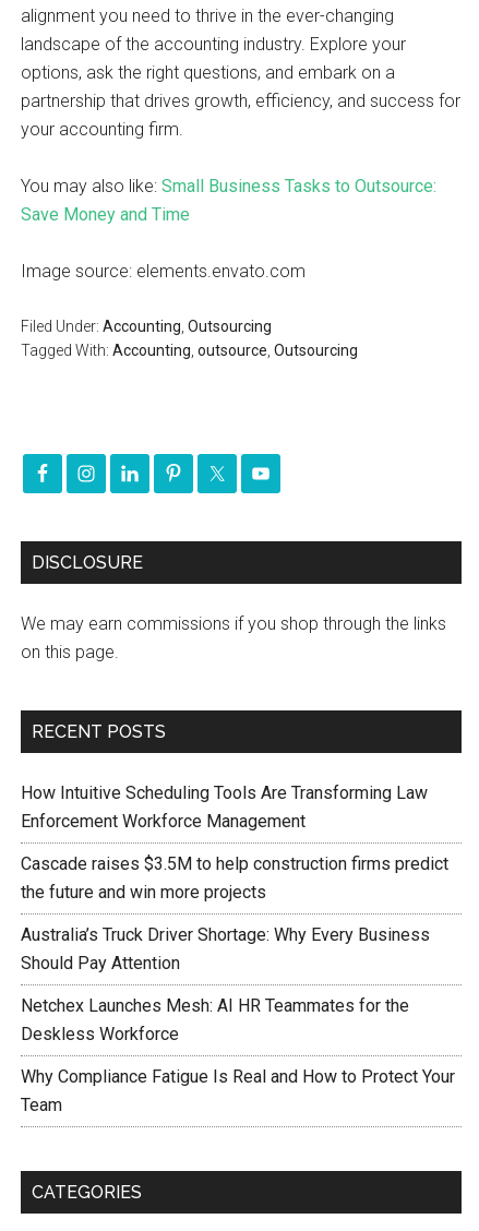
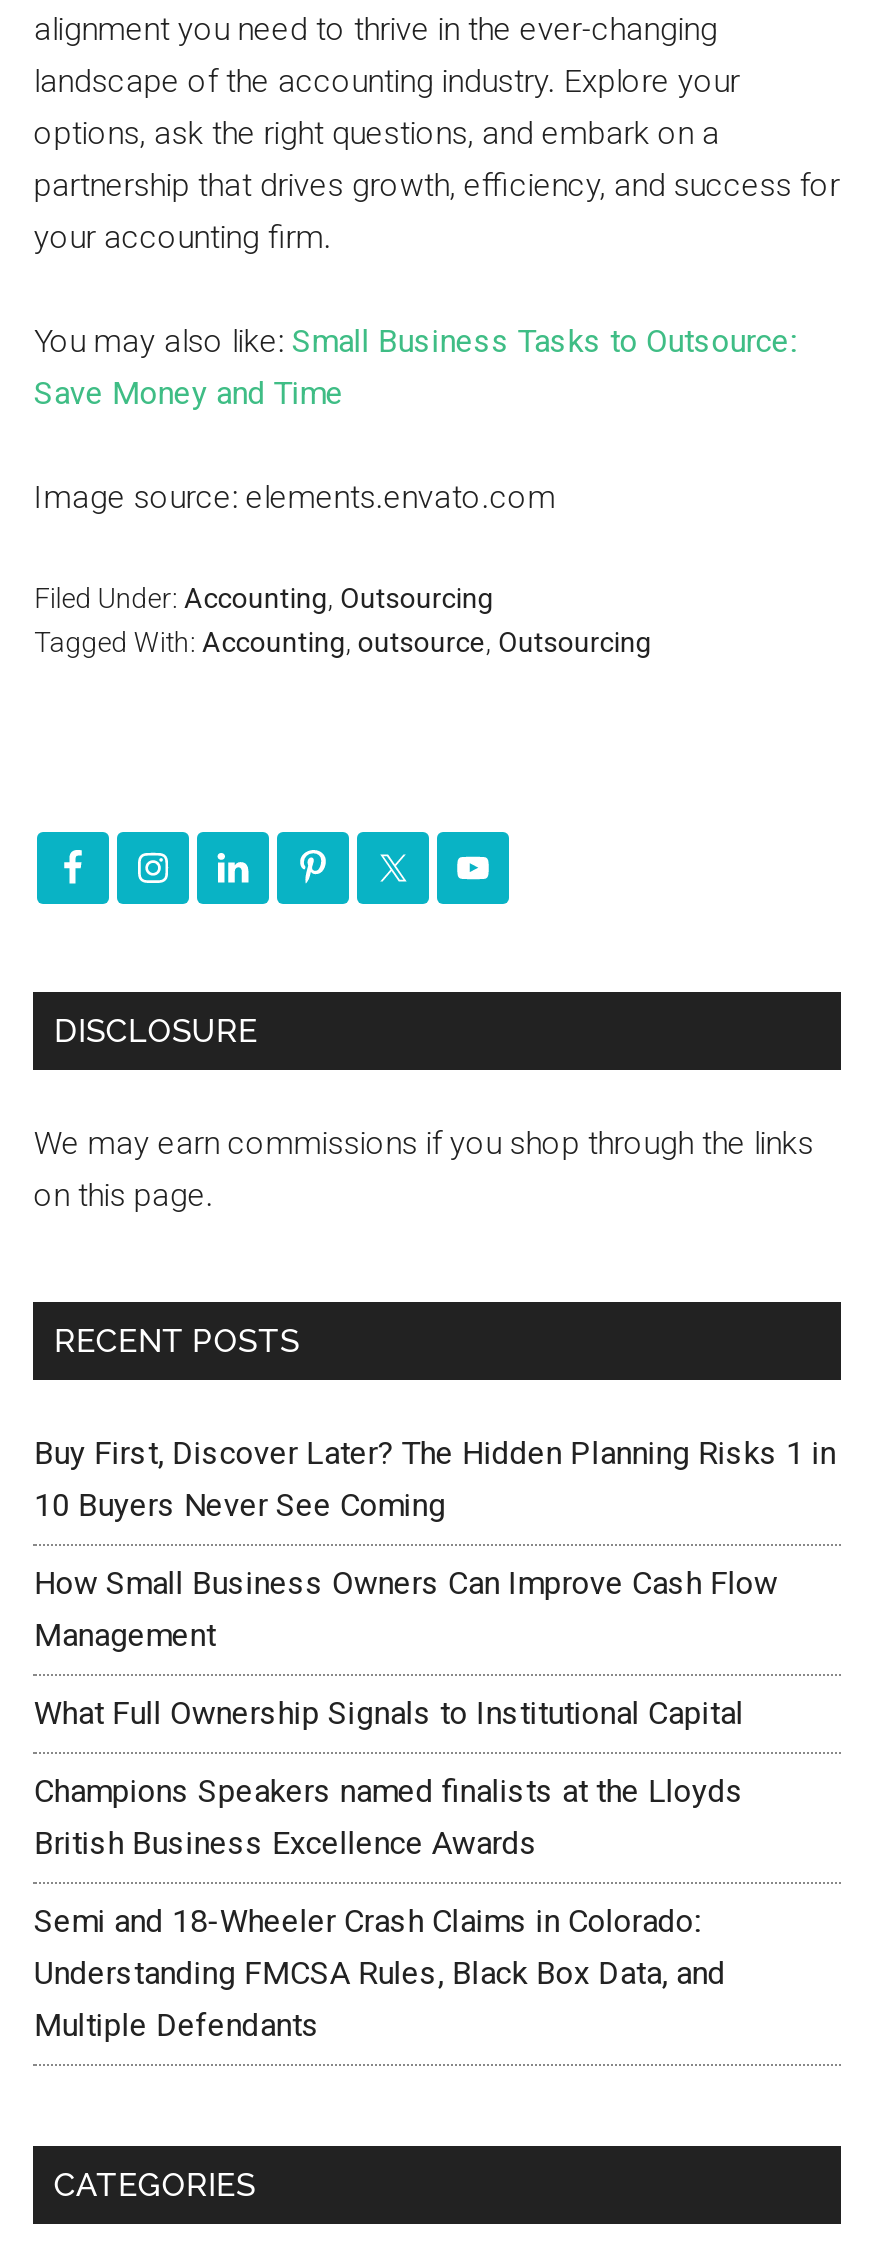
- How Intuitive Scheduling Tools Are Transforming Law
- Enforcement Workforce Management
+ Buy First, Discover Later? The Hidden Planning Risks 1 in
+ 10 Buyers Never See Coming

- Cascade raises $3.5M to help construction firms predict
- the future and win more projects
+ How Small Business Owners Can Improve Cash Flow
+ Management

- Australia’s Truck Driver Shortage: Why Every Business
- Should Pay Attention
+ What Full Ownership Signals to Institutional Capital

- Netchex Launches Mesh: AI HR Teammates for the
- Deskless Workforce
+ Champions Speakers named finalists at the Lloyds
+ British Business Excellence Awards

- Why Compliance Fatigue Is Real and How to Protect Your
- Team
+ Semi and 18-Wheeler Crash Claims in Colorado:
+ Understanding FMCSA Rules, Black Box Data, and
+ Multiple Defendants
